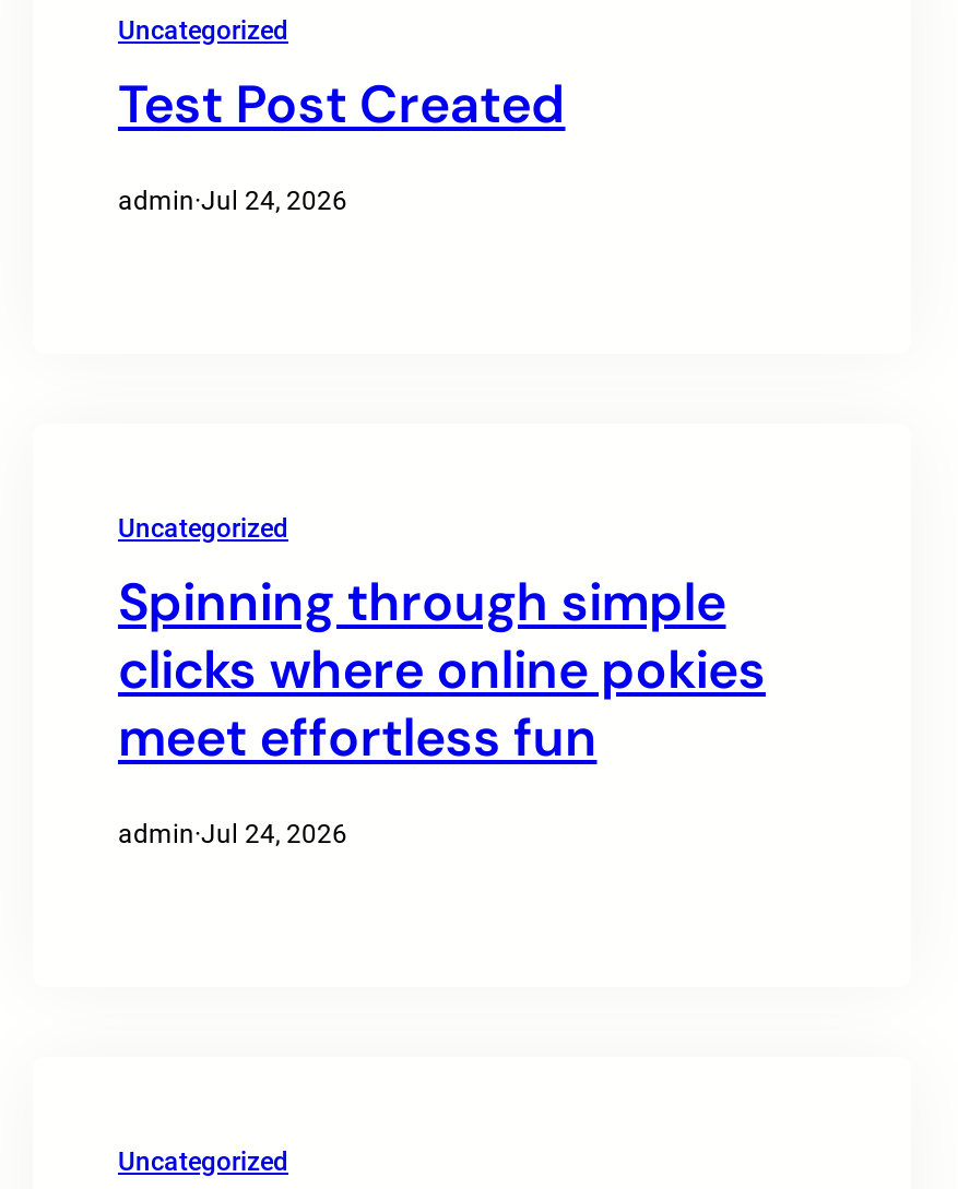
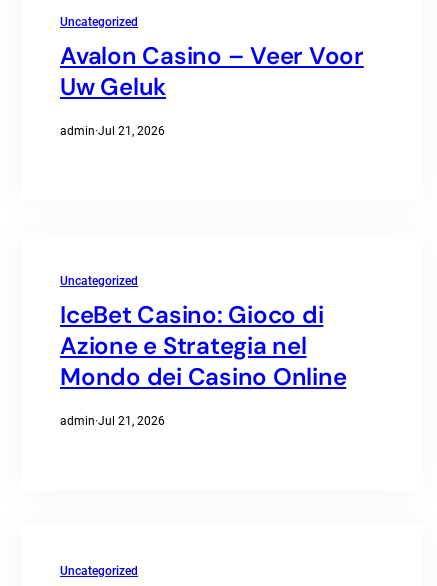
- Test Post Created
+ Avalon Casino – Veer Voor
+ Uw Geluk

- admin·Jul 24, 2026
+ admin·Jul 21, 2026

- Spinning through simple
- clicks where online pokies
- meet effortless fun
+ IceBet Casino: Gioco di
+ Azione e Strategia nel
+ Mondo dei Casino Online

- admin·Jul 24, 2026
+ admin·Jul 21, 2026
